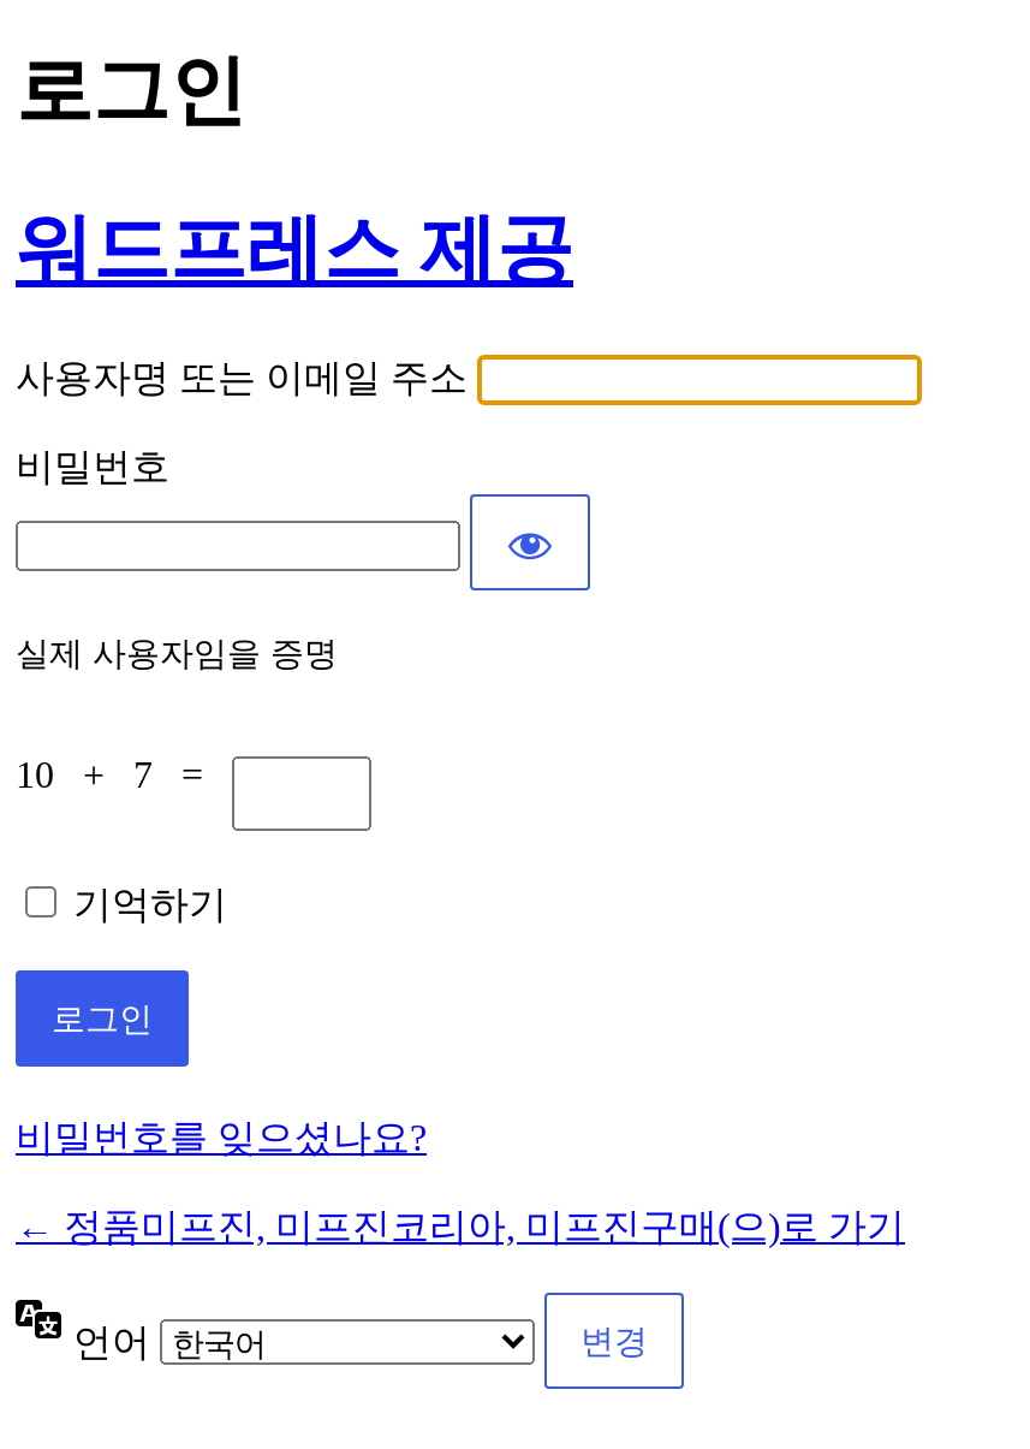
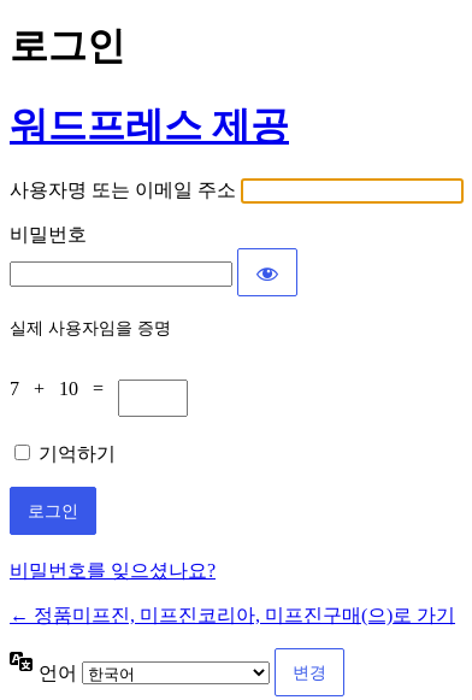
- 10 + 7 =
+ 7 + 10 =
